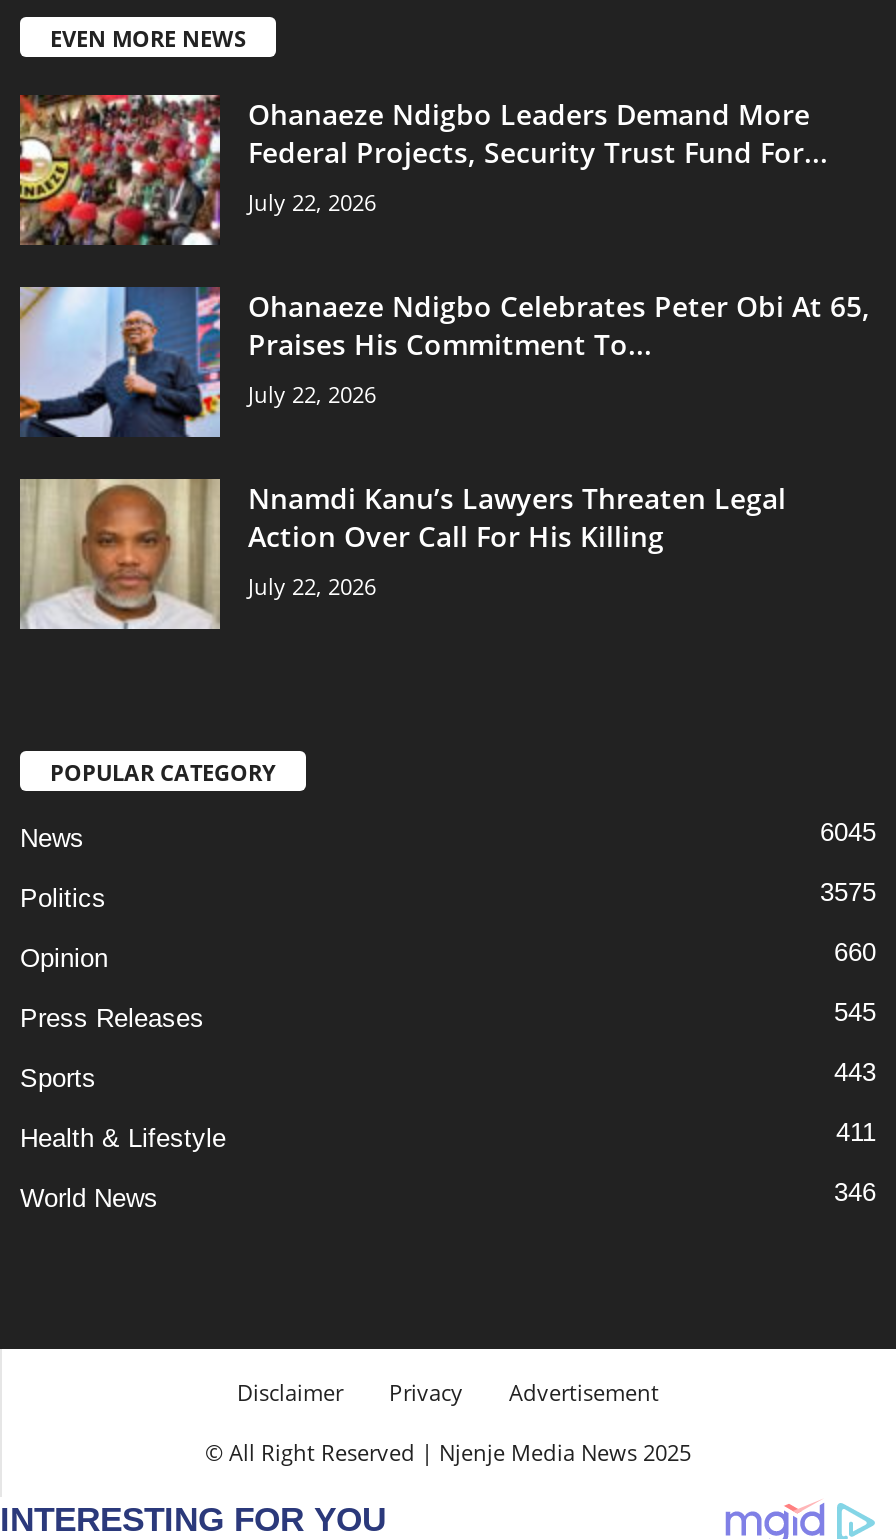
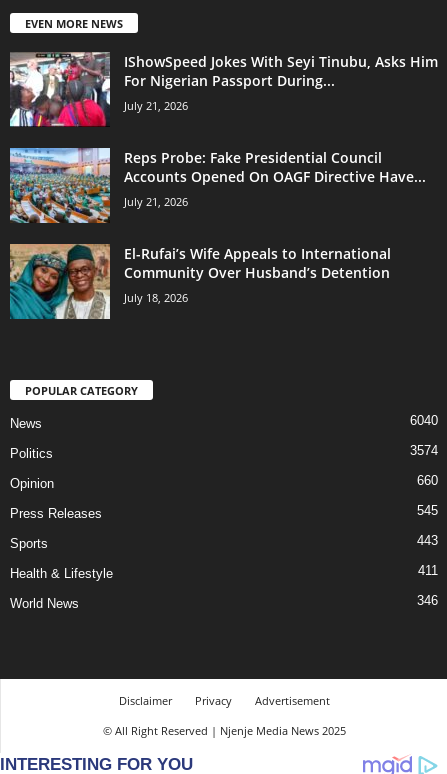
- [image]
- Ohanaeze Ndigbo Leaders Demand More
- Federal Projects, Security Trust Fund For...
- July 22, 2026
+ [image]
+ IShowSpeed Jokes With Seyi Tinubu, Asks Him
+ For Nigerian Passport During...
+ July 21, 2026

- [image]
- Ohanaeze Ndigbo Celebrates Peter Obi At 65,
- Praises His Commitment To...
- July 22, 2026
+ [image]
+ Reps Probe: Fake Presidential Council
+ Accounts Opened On OAGF Directive Have...
+ July 21, 2026

- [image]
- Nnamdi Kanu’s Lawyers Threaten Legal
- Action Over Call For His Killing
- July 22, 2026
+ [image]
+ El-Rufai’s Wife Appeals to International
+ Community Over Husband’s Detention
+ July 18, 2026

- 6045
+ 6040

- 3575
+ 3574
